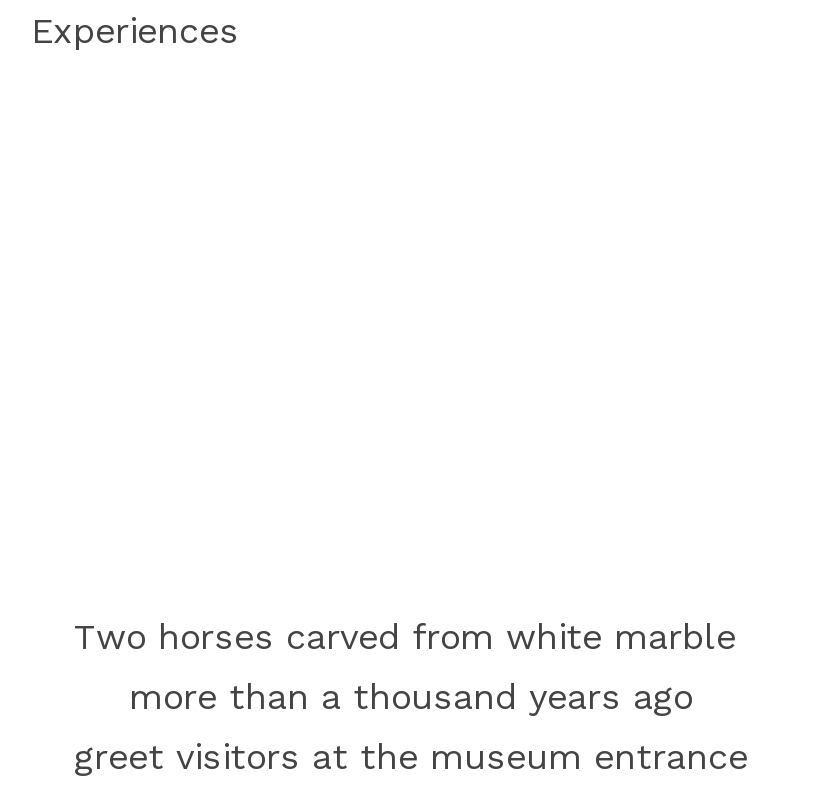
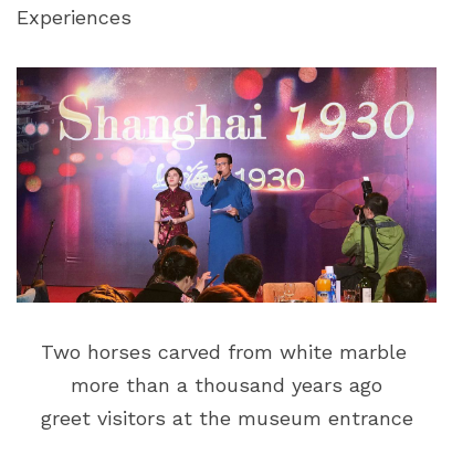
+ [image]
